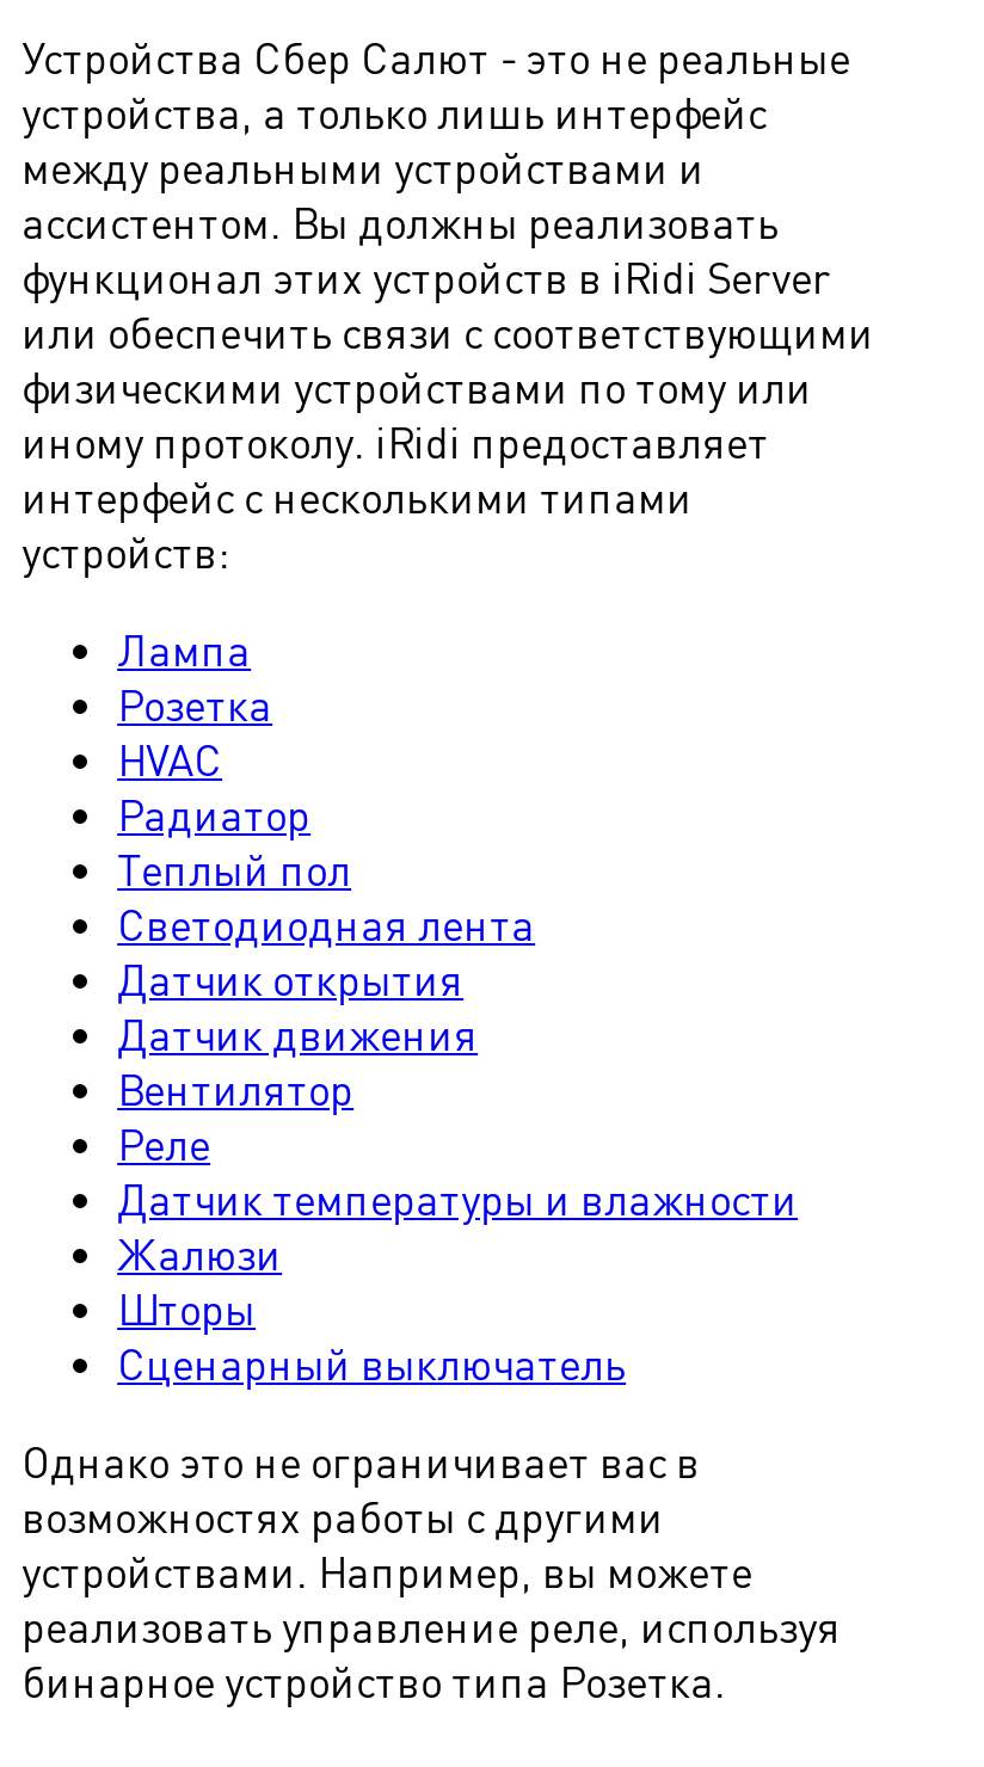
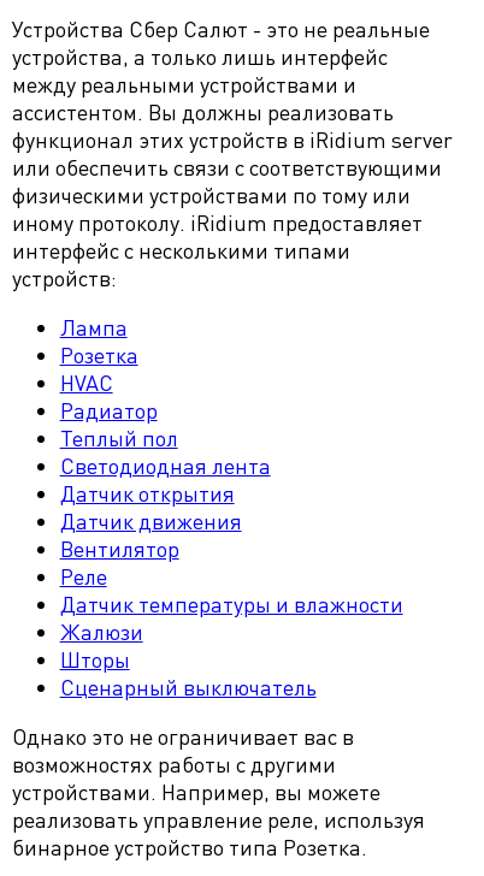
- функционал этих устройств в iRidi Server
+ функционал этих устройств в iRidium server

- иному протоколу. iRidi предоставляет
+ иному протоколу. iRidium предоставляет
